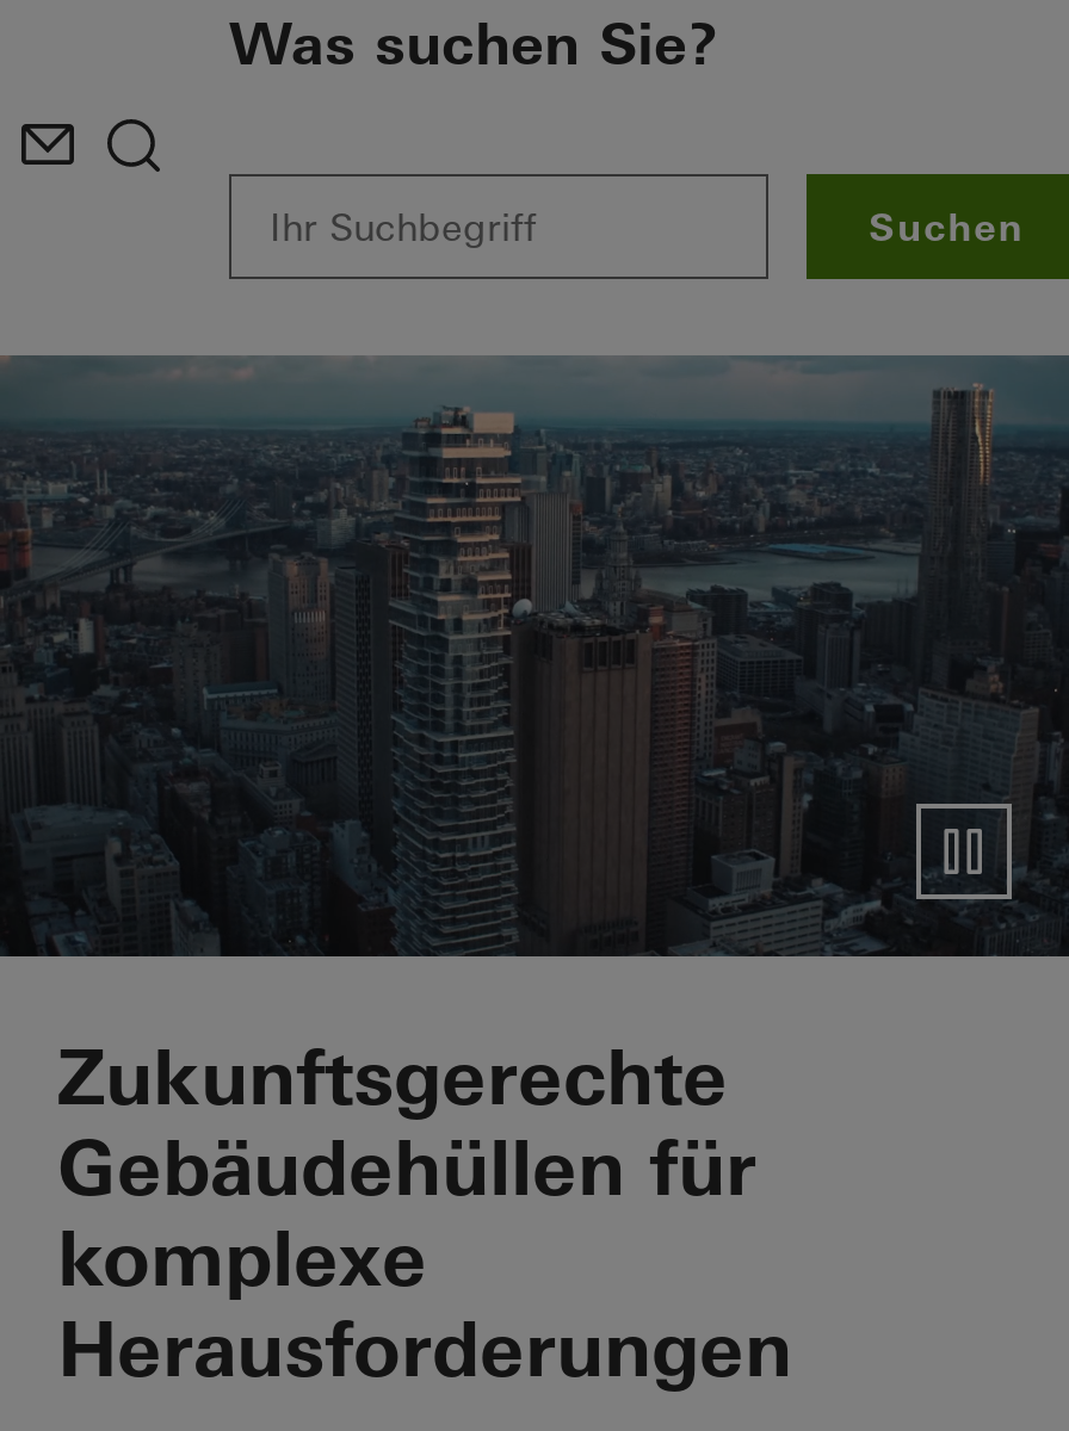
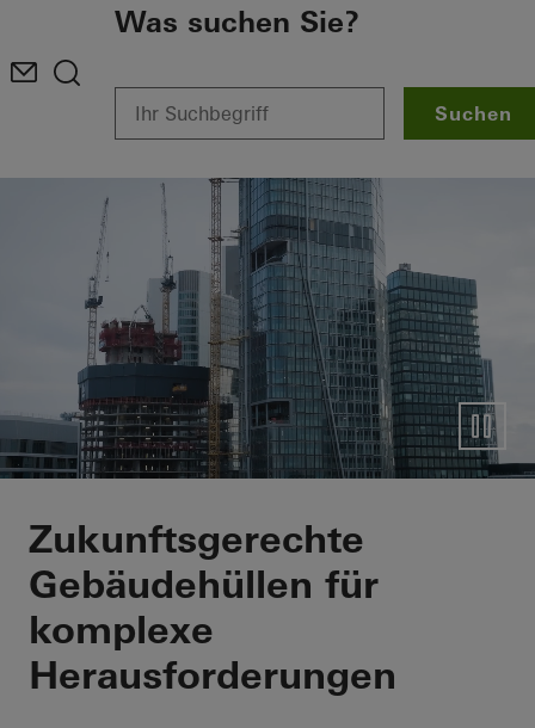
- [image]
+ [image]
